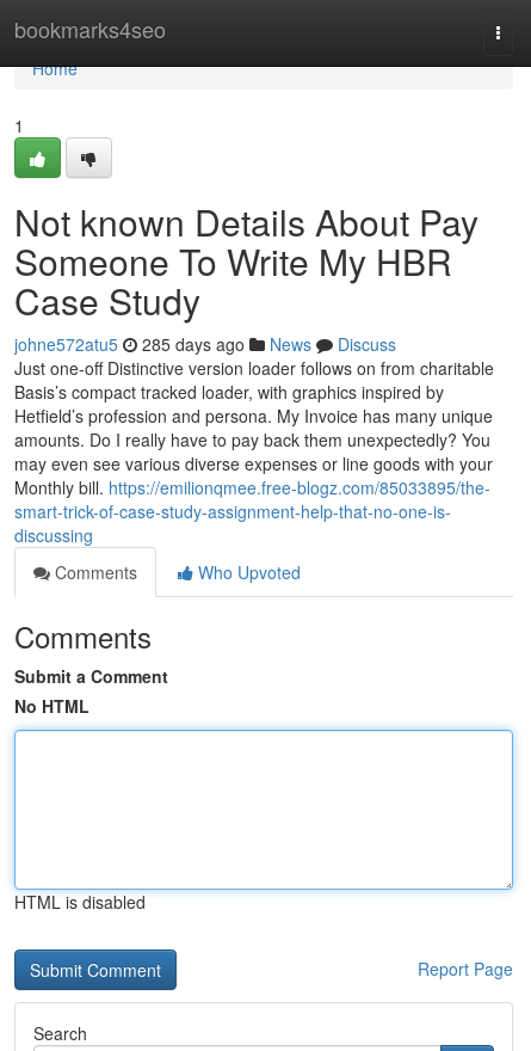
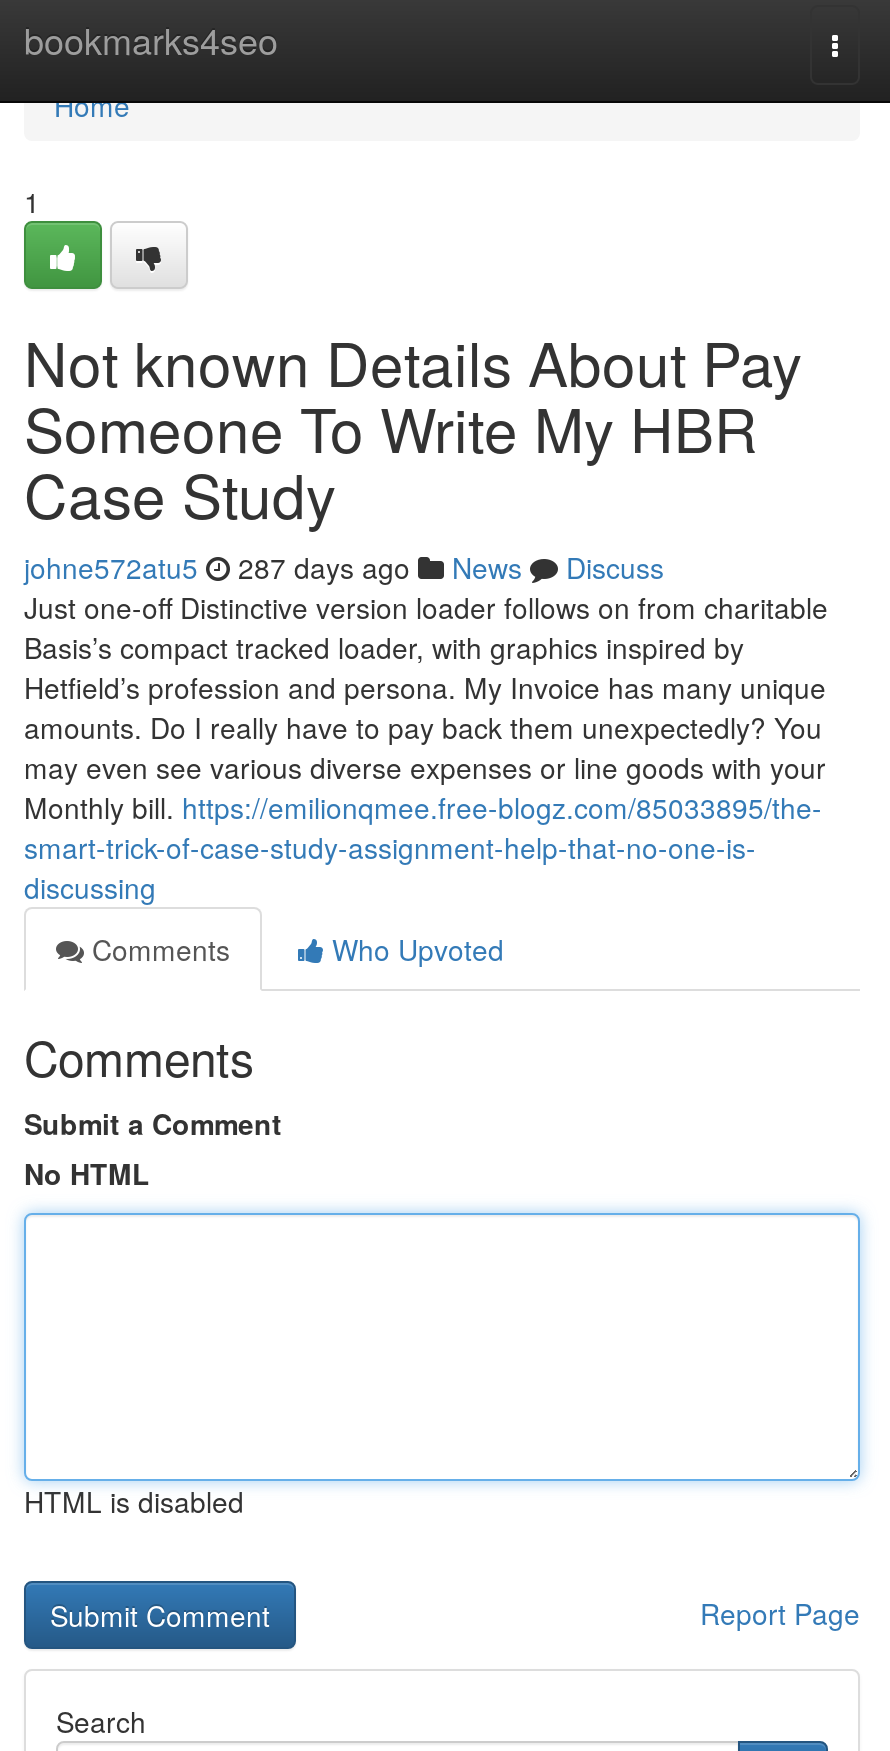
- johne572atu5 285 days ago News Discuss
+ johne572atu5 287 days ago News Discuss
